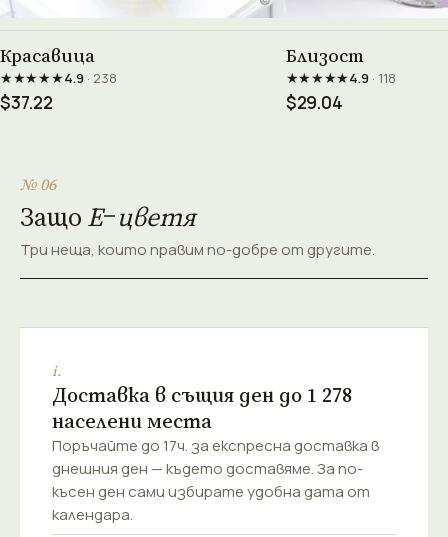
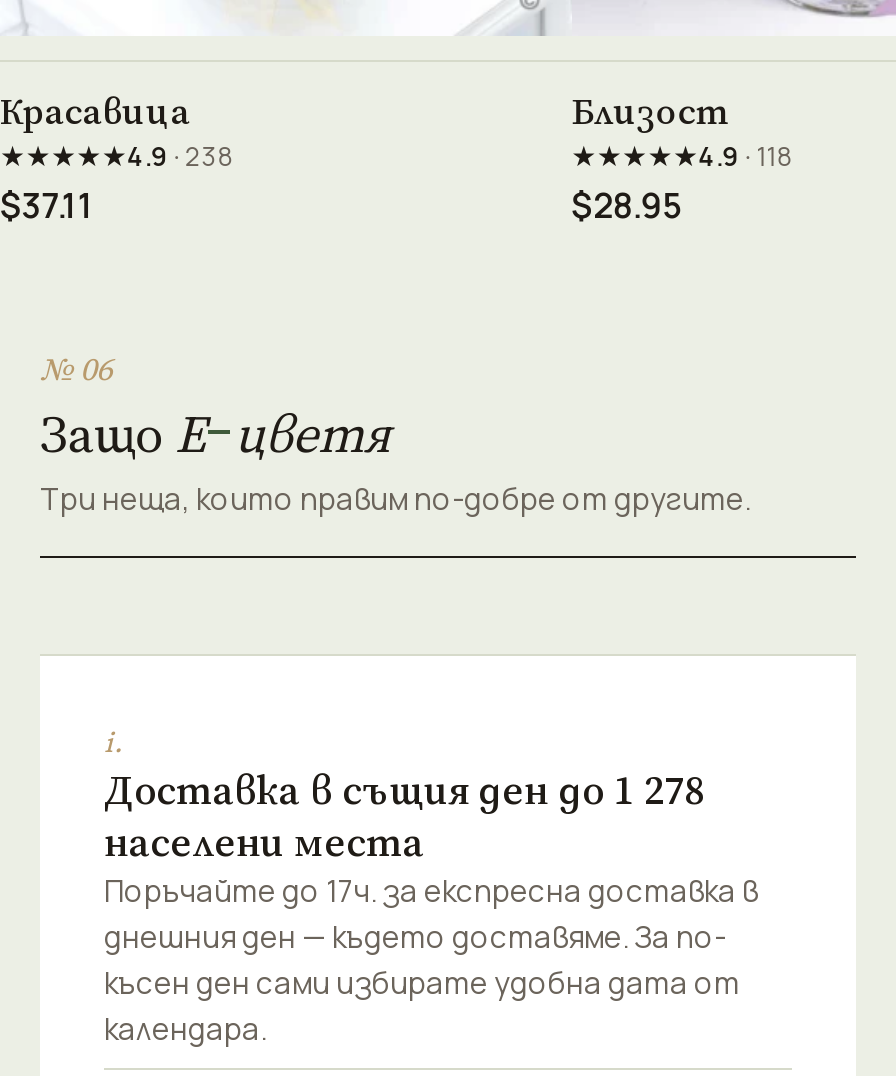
- $37.22
+ $37.11

- $29.04
+ $28.95
